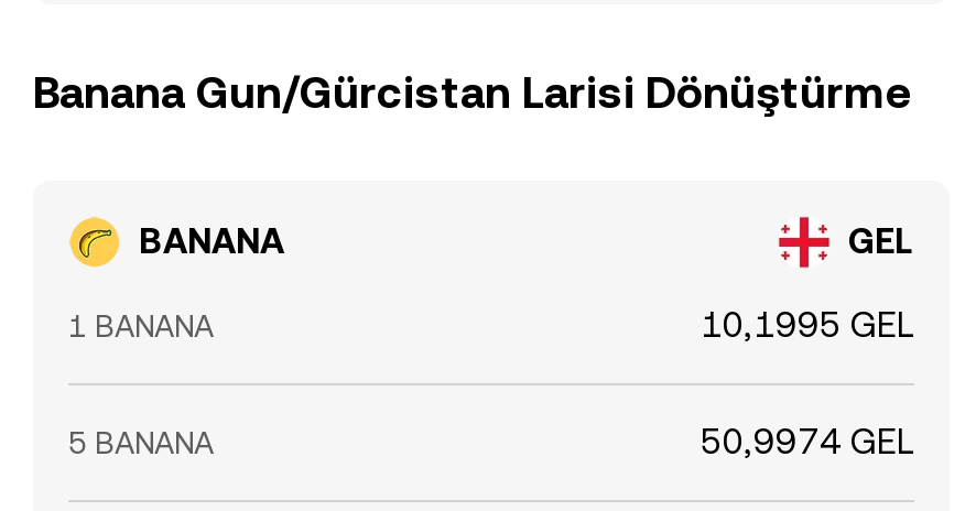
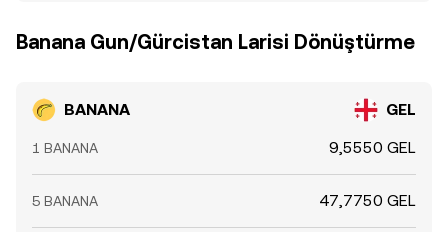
- 10,1995 GEL
+ 9,5550 GEL

- 50,9974 GEL
+ 47,7750 GEL
